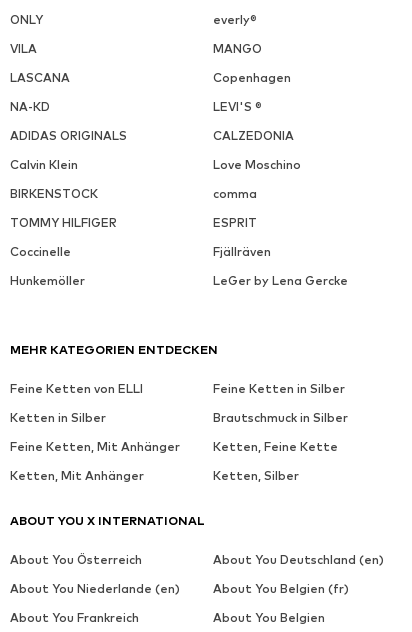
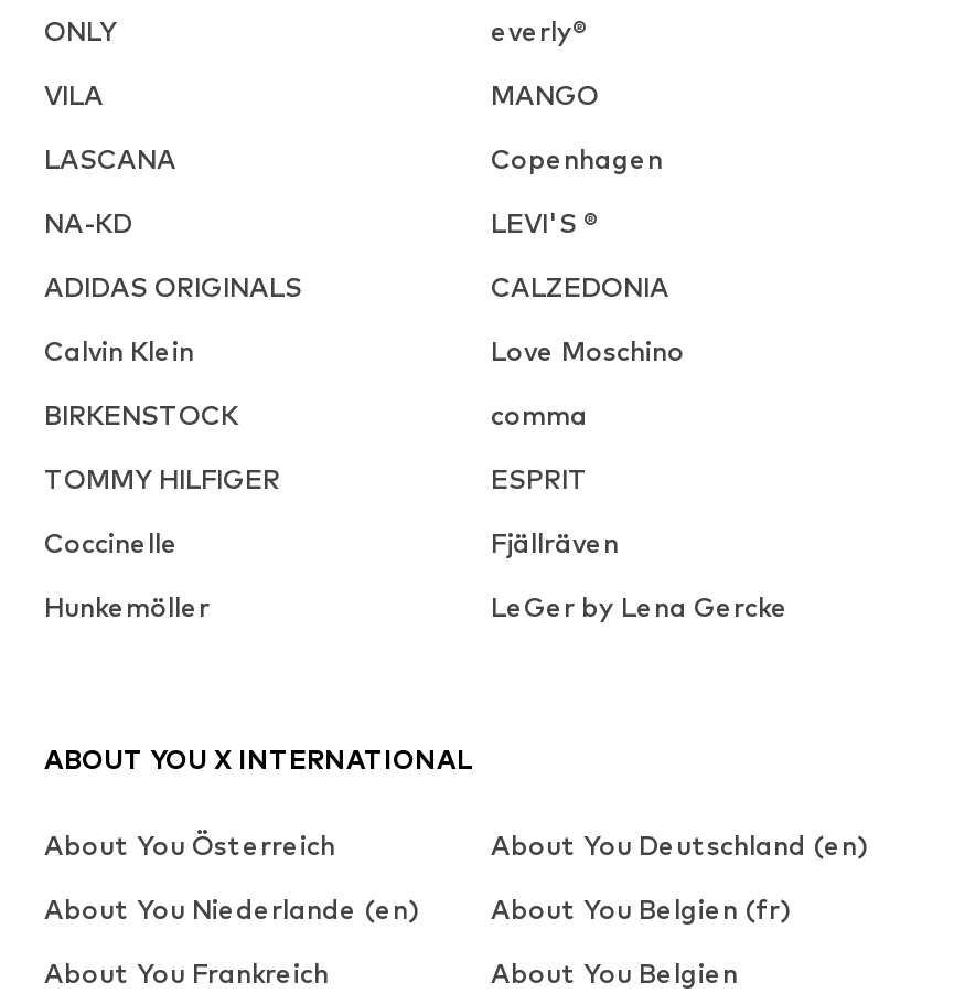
- MEHR KATEGORIEN ENTDECKEN
- Feine Ketten von ELLI
- Feine Ketten in Silber
- Ketten in Silber
- Brautschmuck in Silber
- Feine Ketten, Mit Anhänger
- Ketten, Feine Kette
- Ketten, Mit Anhänger
- Ketten, Silber
